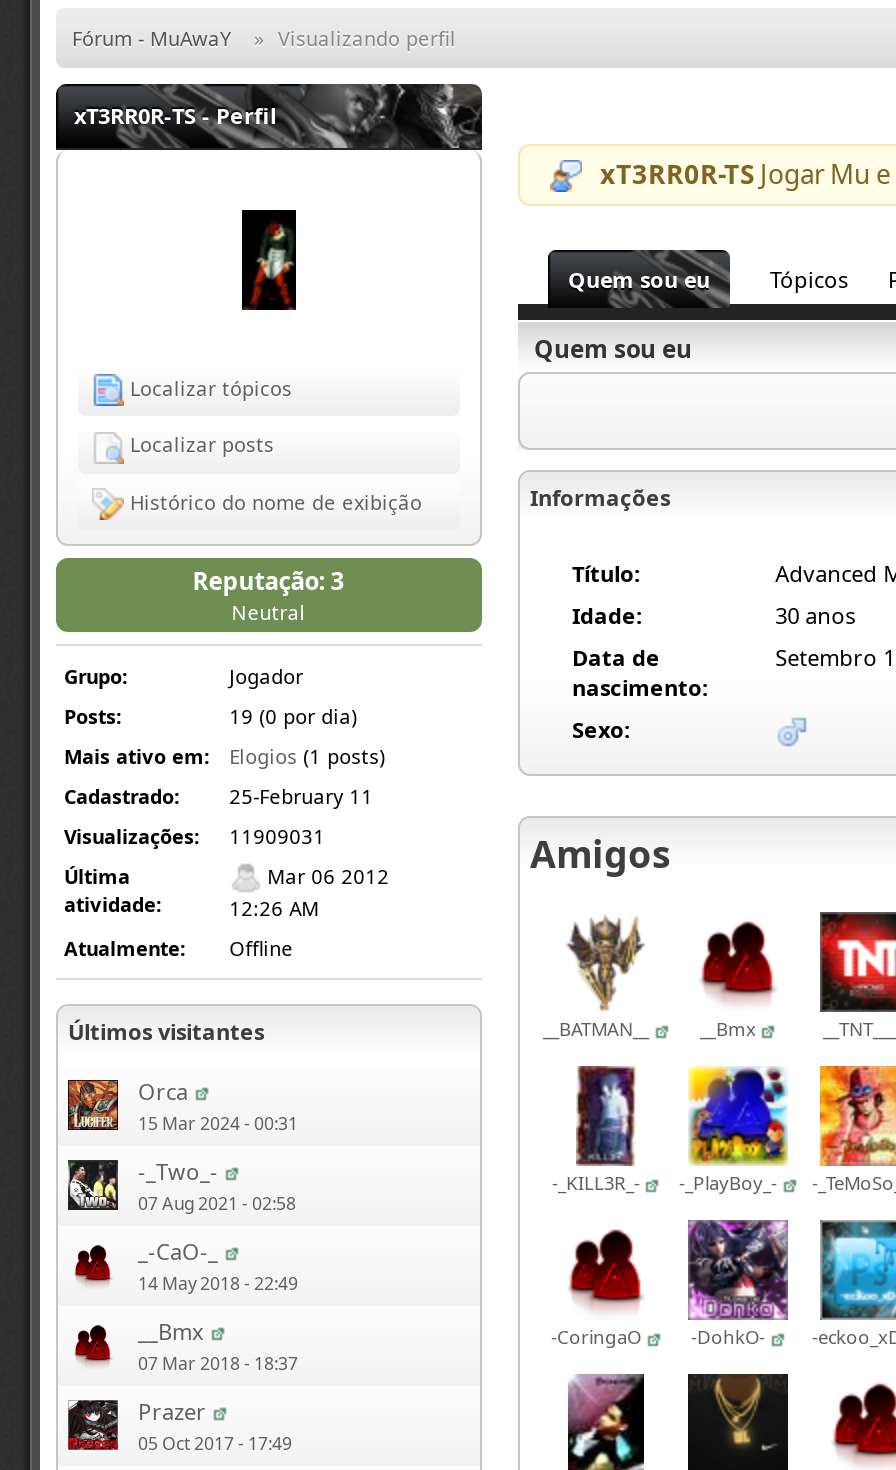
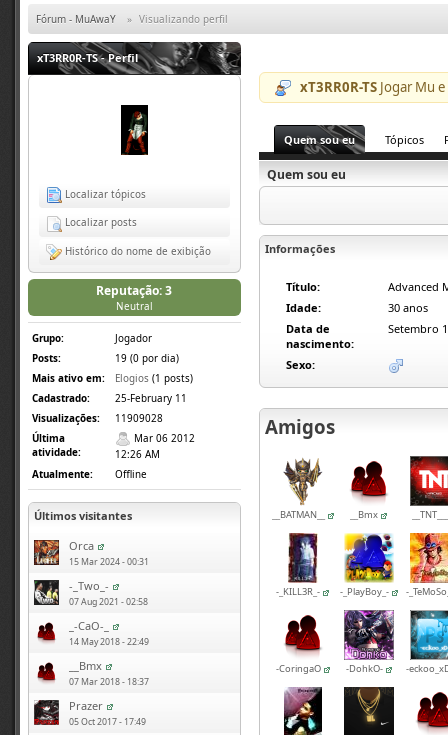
- Visualizações: 11909031
+ Visualizações: 11909028
